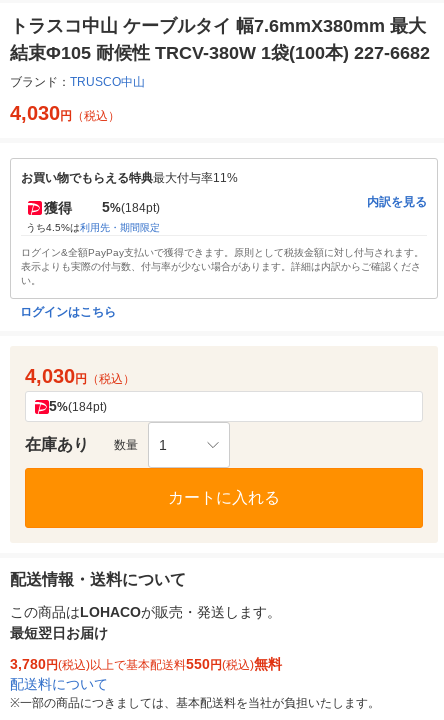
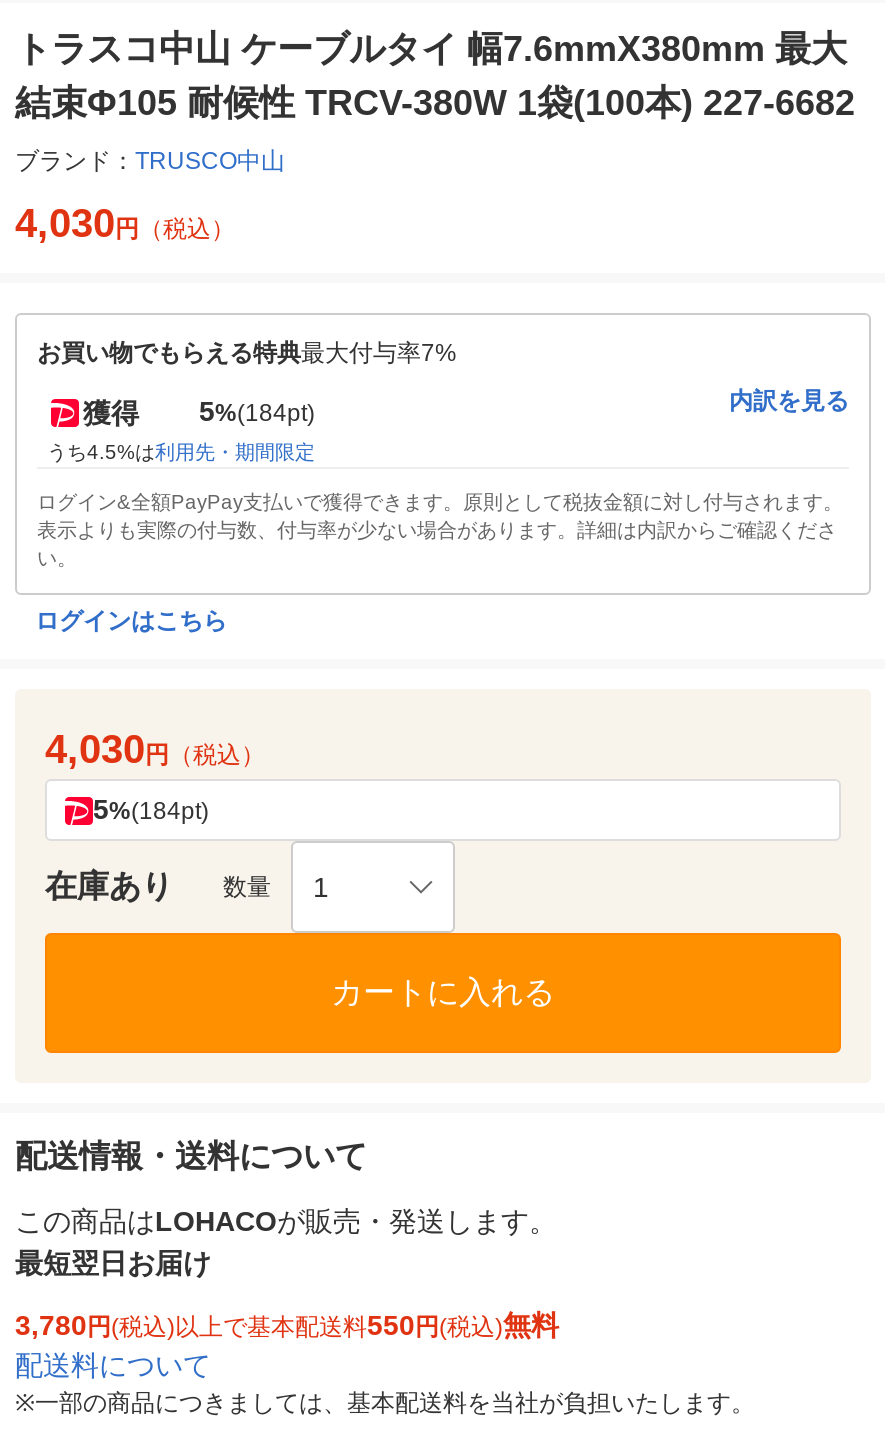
- お買い物でもらえる特典最大付与率11%
+ お買い物でもらえる特典最大付与率7%
